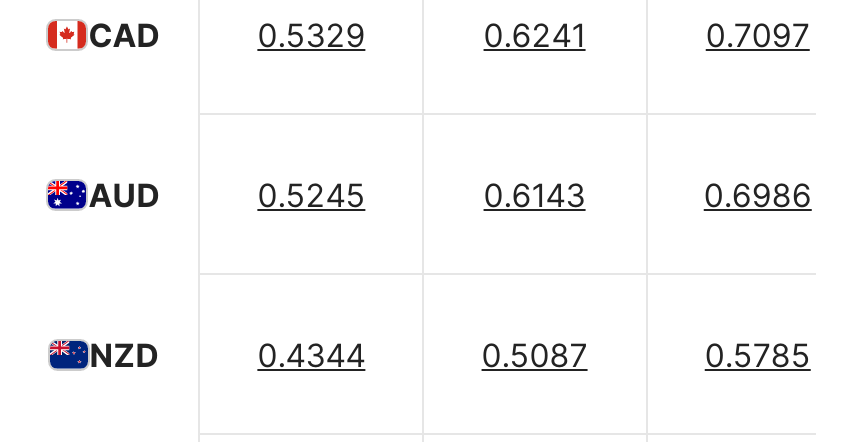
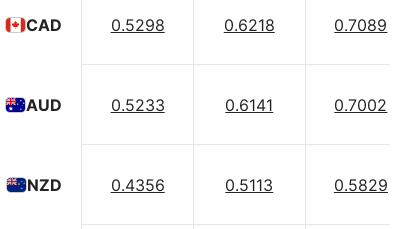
- 0.5329
+ 0.5298

- 0.6241
+ 0.6218

- 0.7097
+ 0.7089

- 0.5245
+ 0.5233

- 0.6143
+ 0.6141

- 0.6986
+ 0.7002

- 0.4344
+ 0.4356

- 0.5087
+ 0.5113

- 0.5785
+ 0.5829
